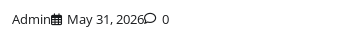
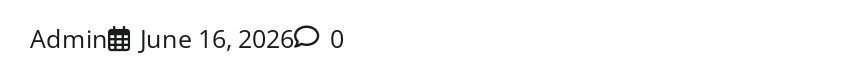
- Admin May 31, 2026 0
+ Admin June 16, 2026 0
